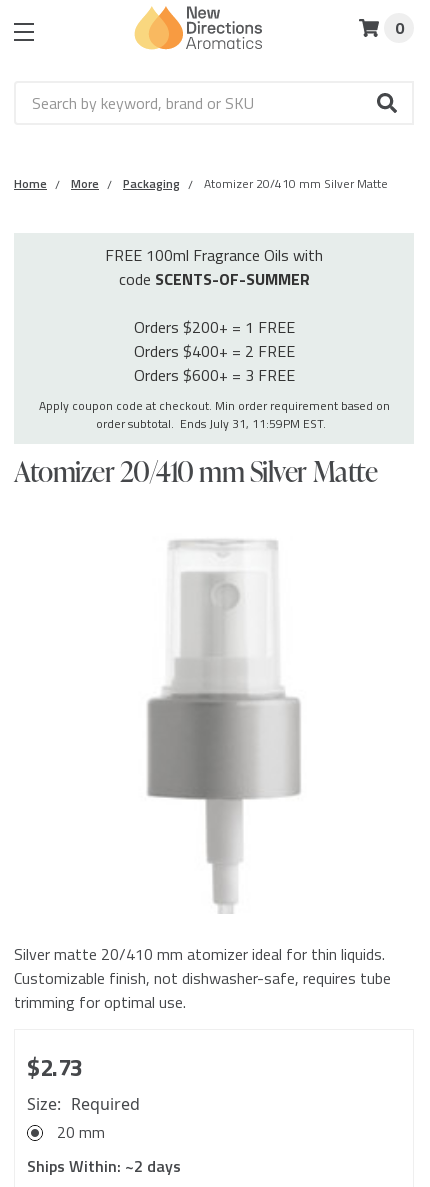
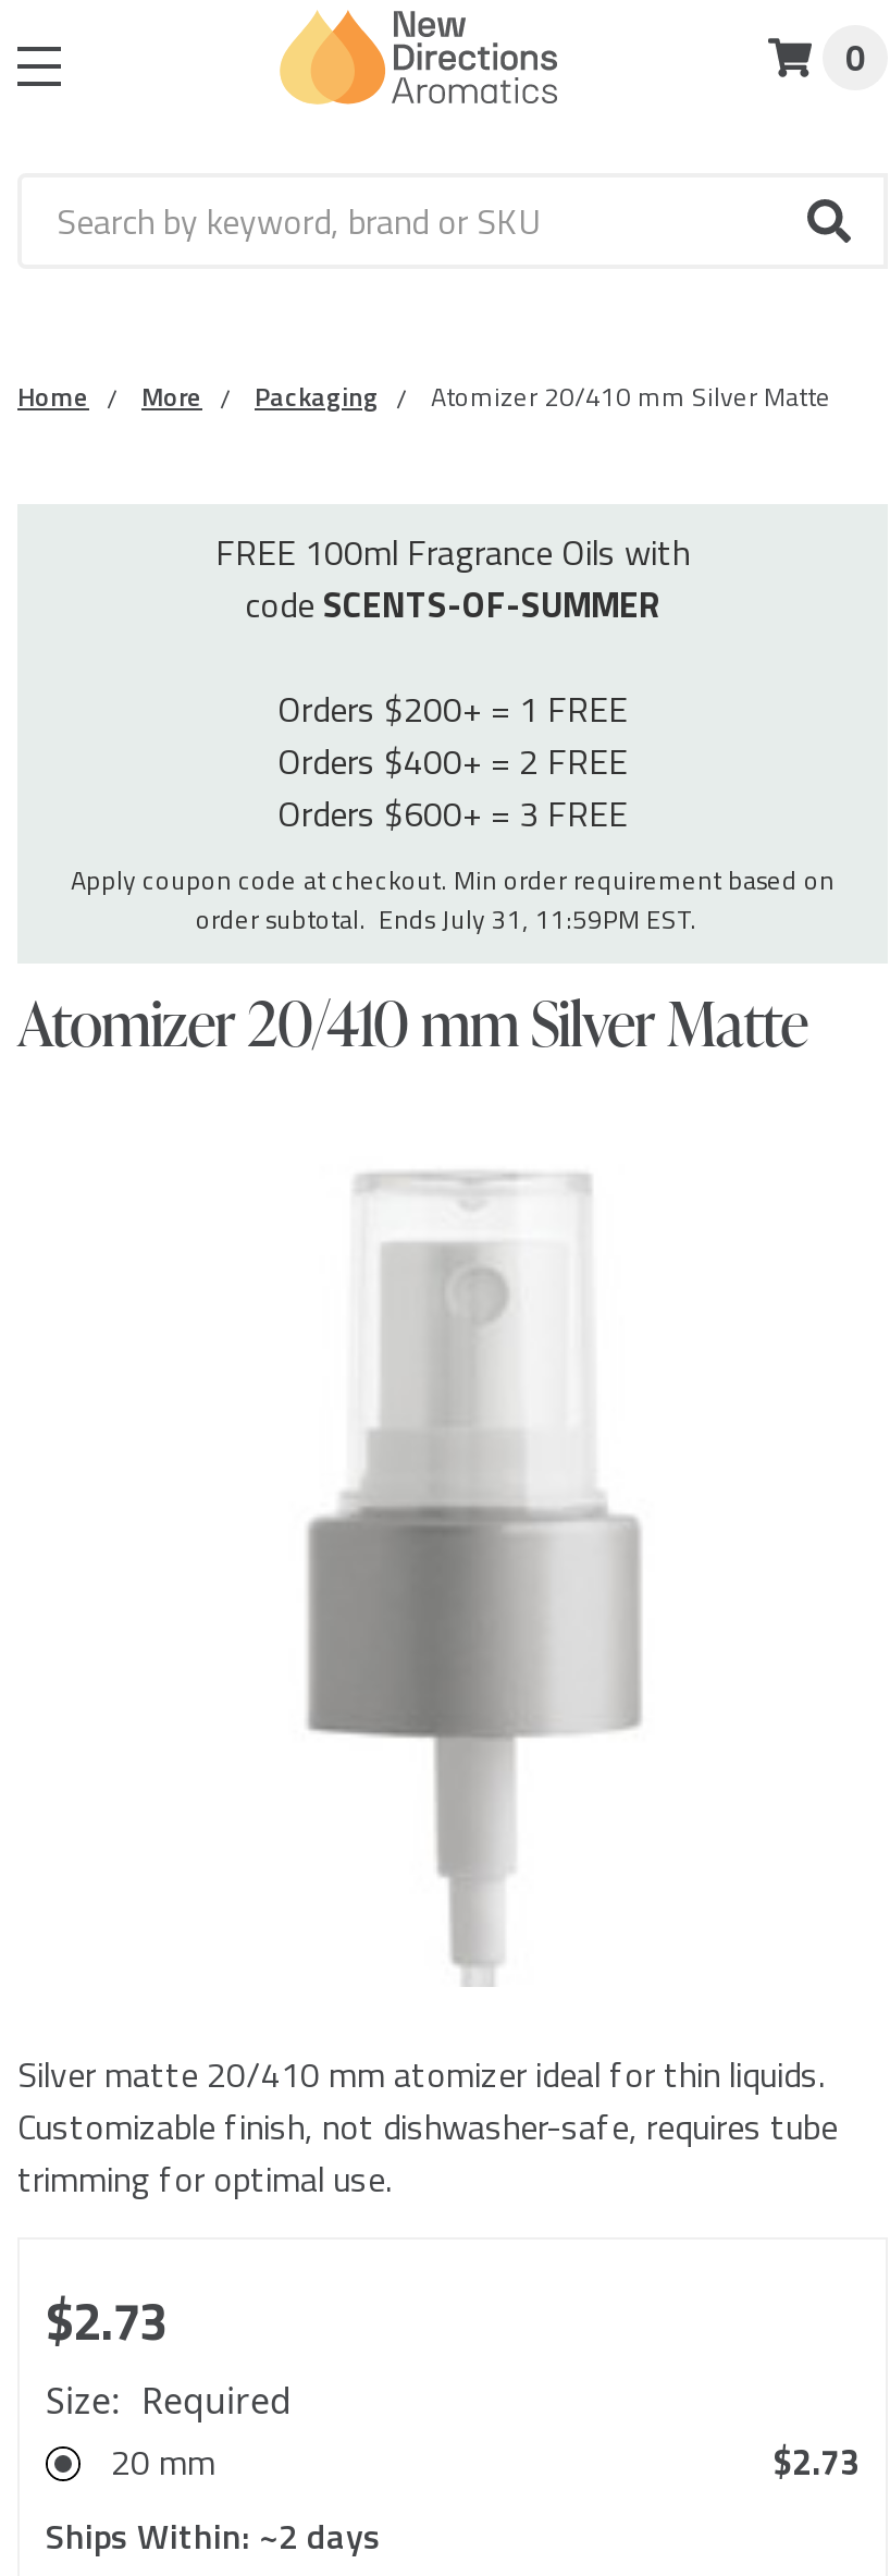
+ $2.73
